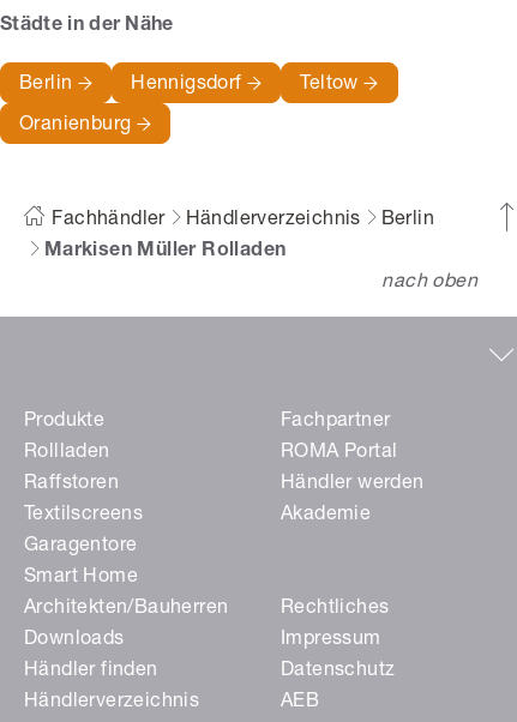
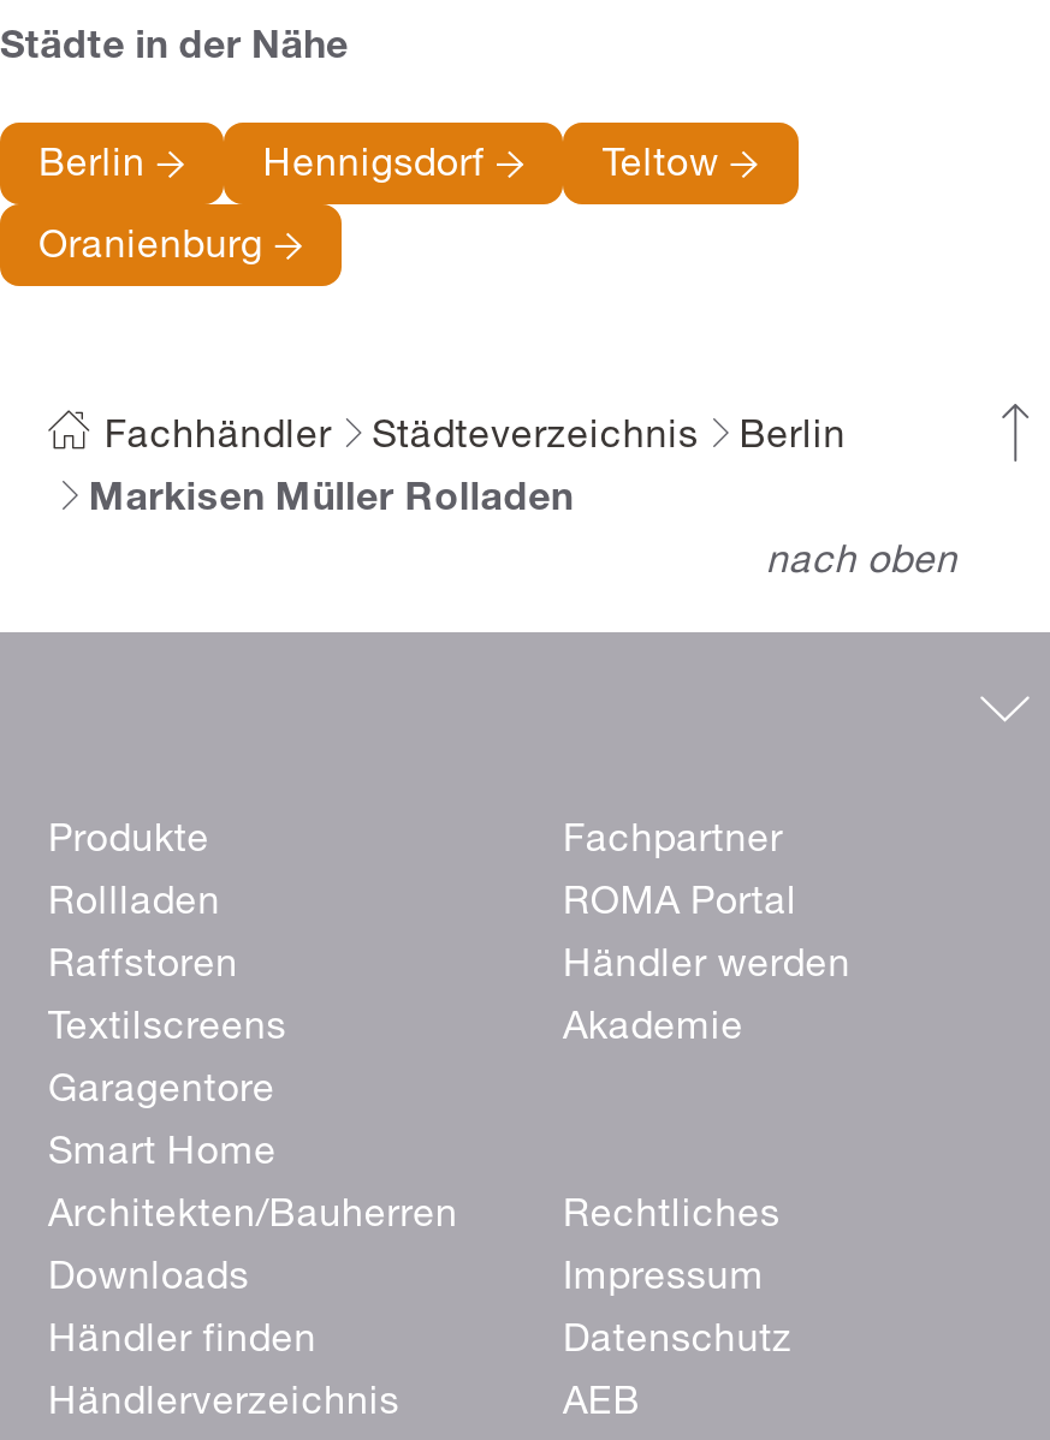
- Händlerverzeichnis
+ Städteverzeichnis
